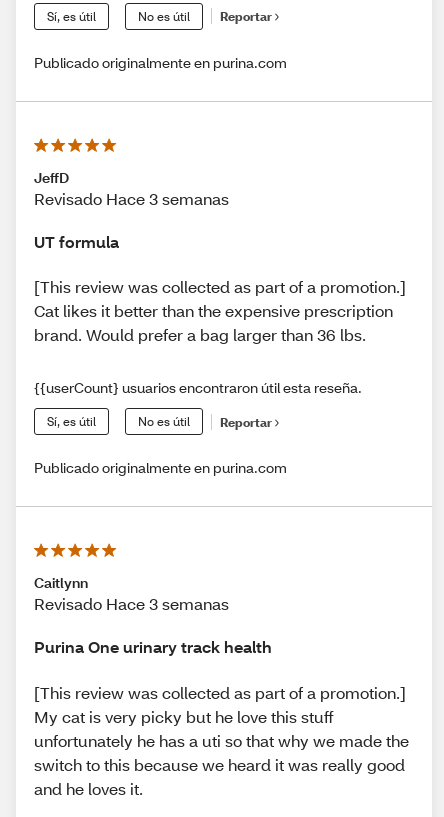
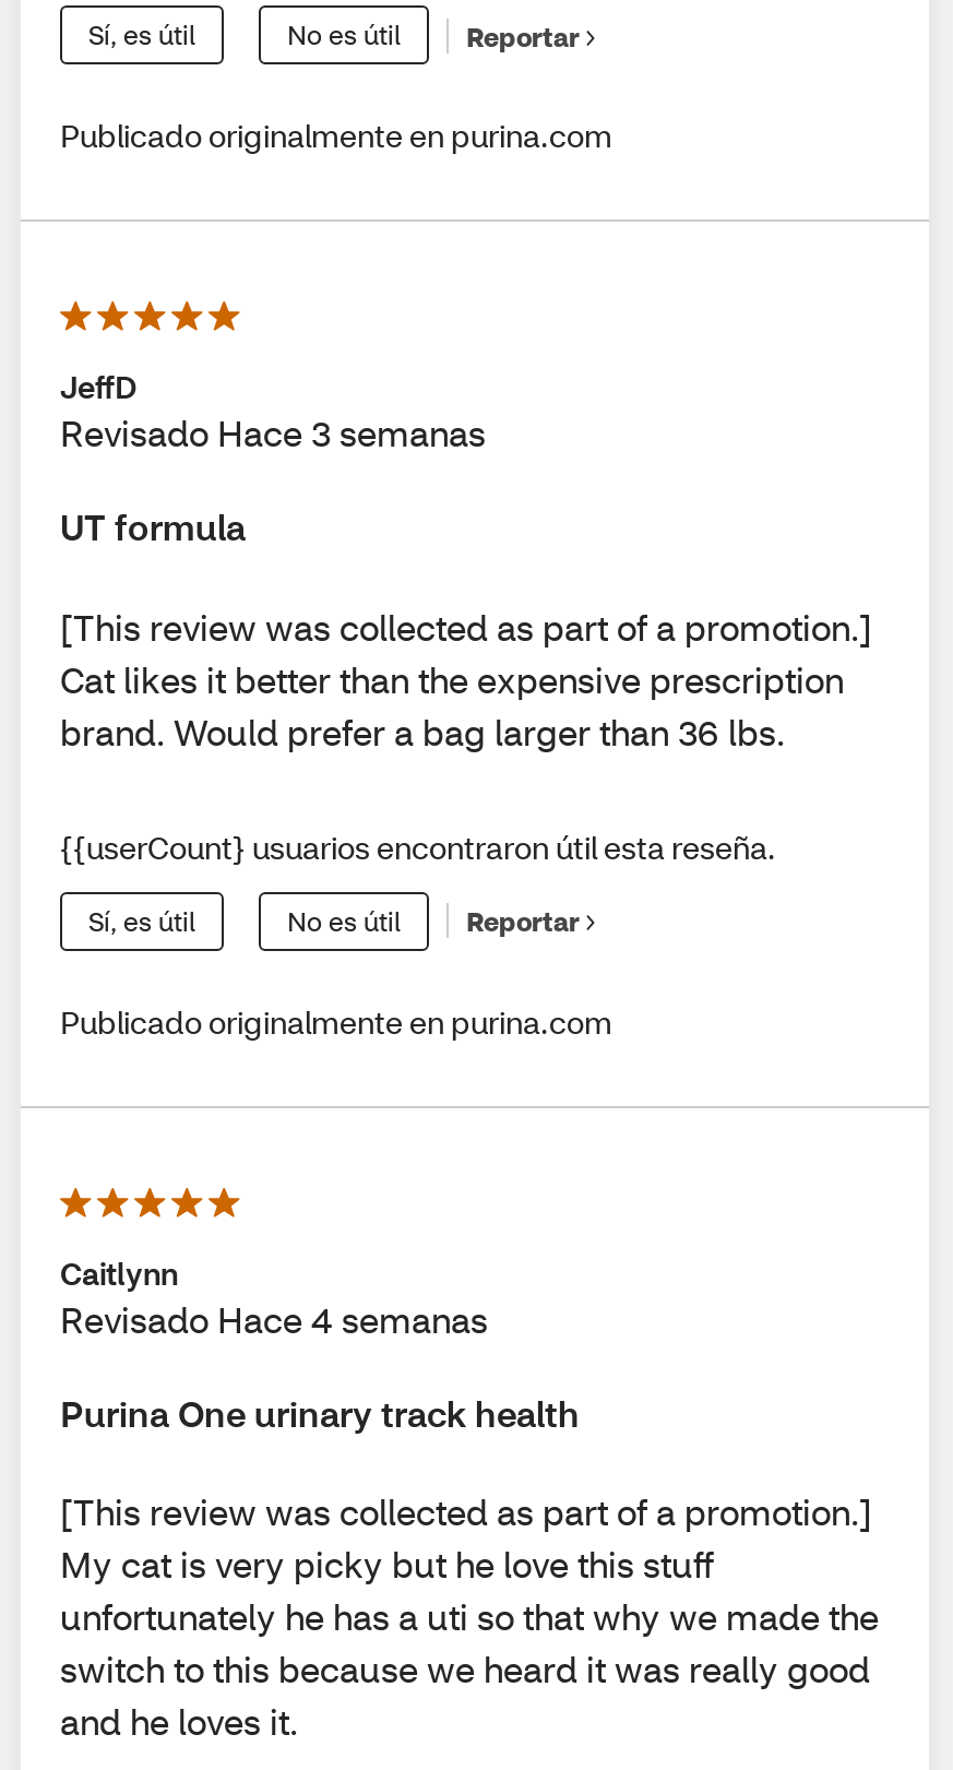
- Revisado Hace 3 semanas
+ Revisado Hace 4 semanas
